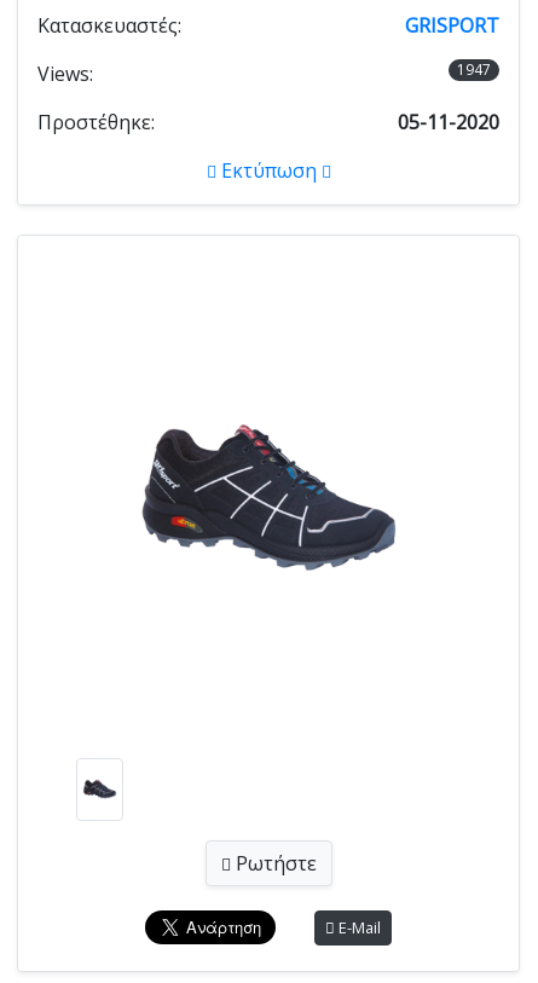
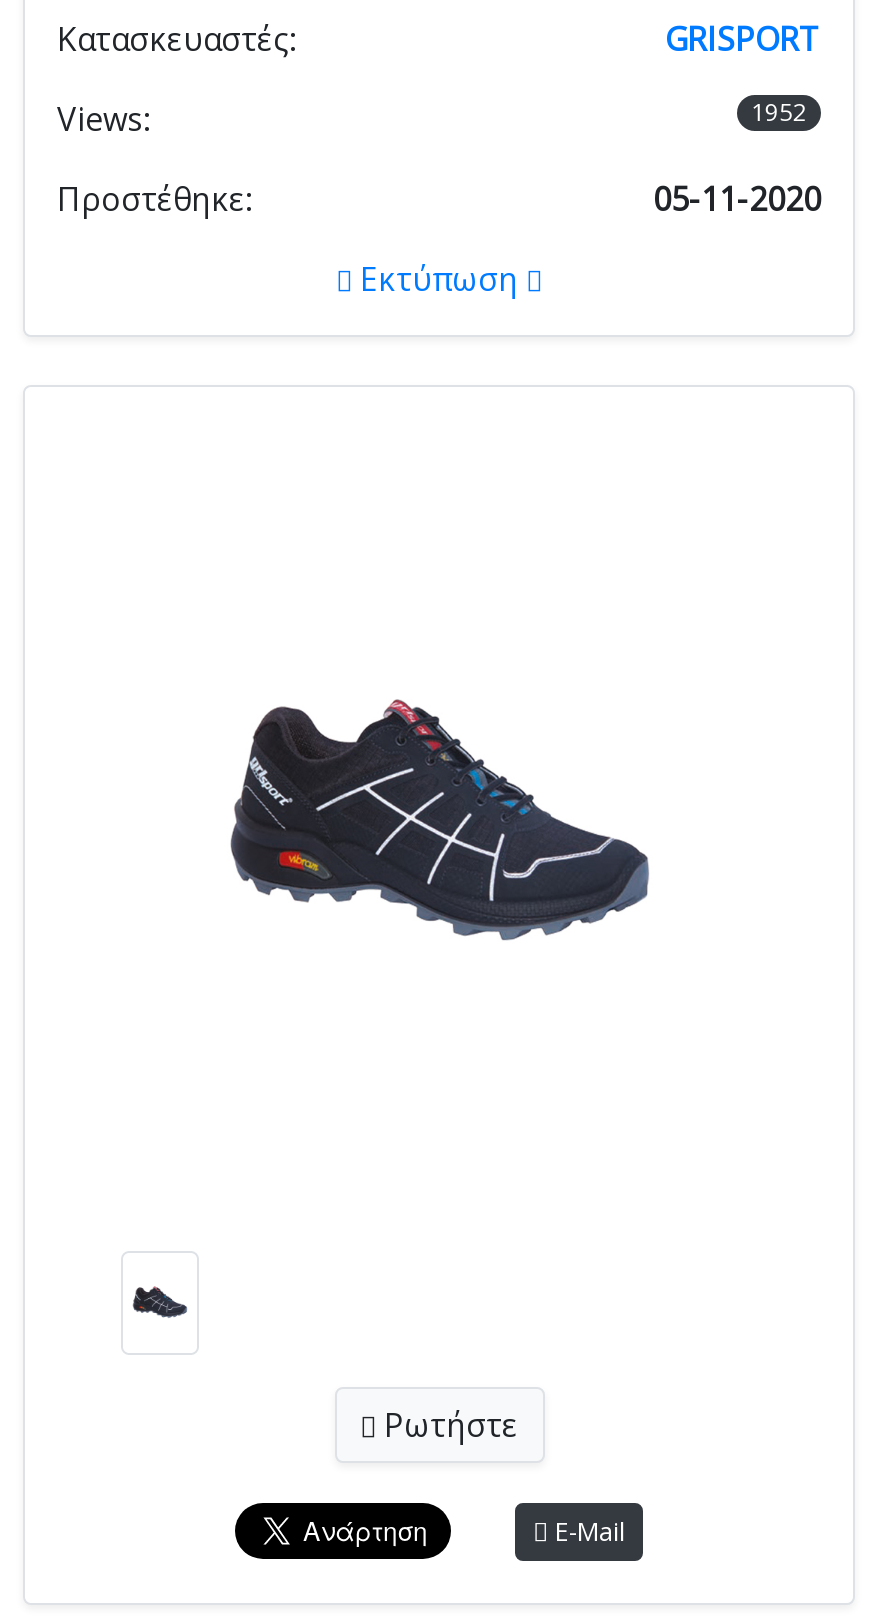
- 1947
+ 1952
